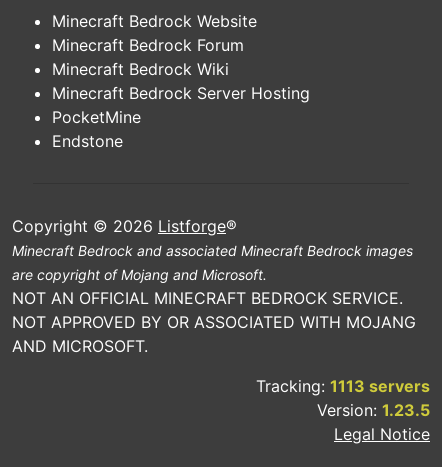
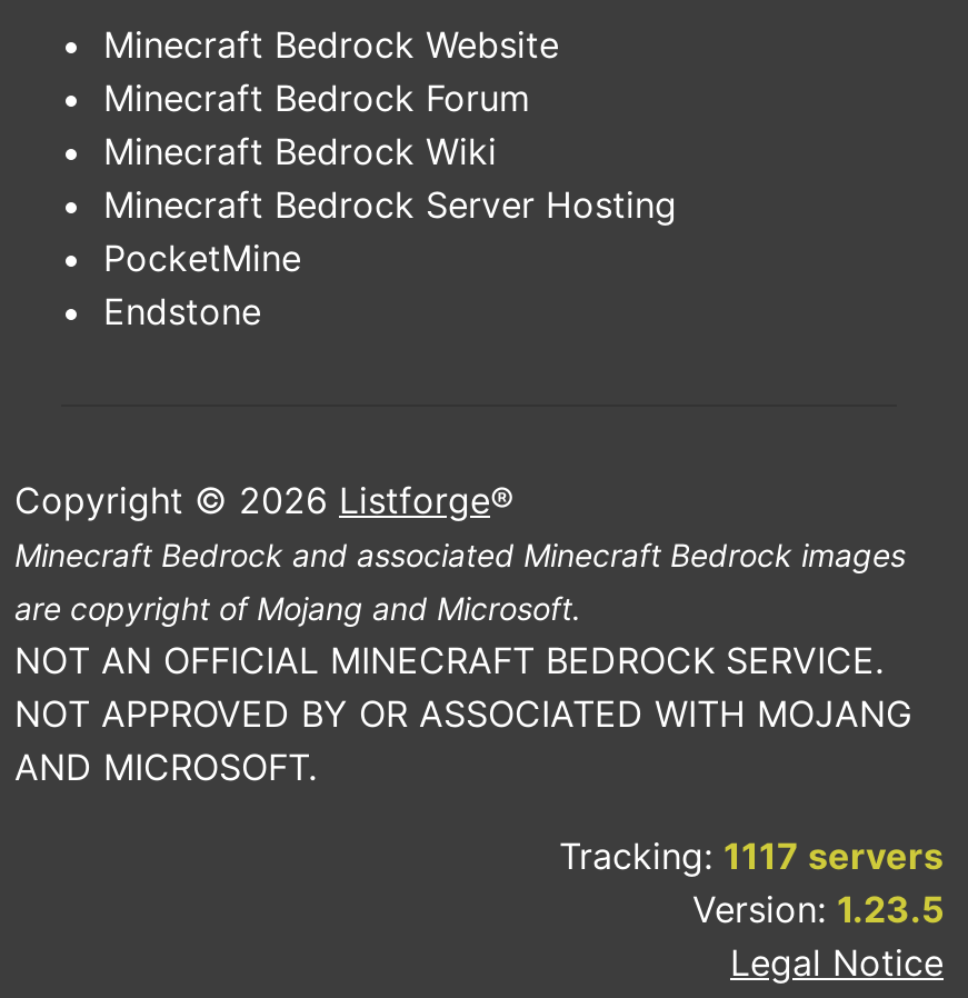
- Tracking: 1113 servers
+ Tracking: 1117 servers
